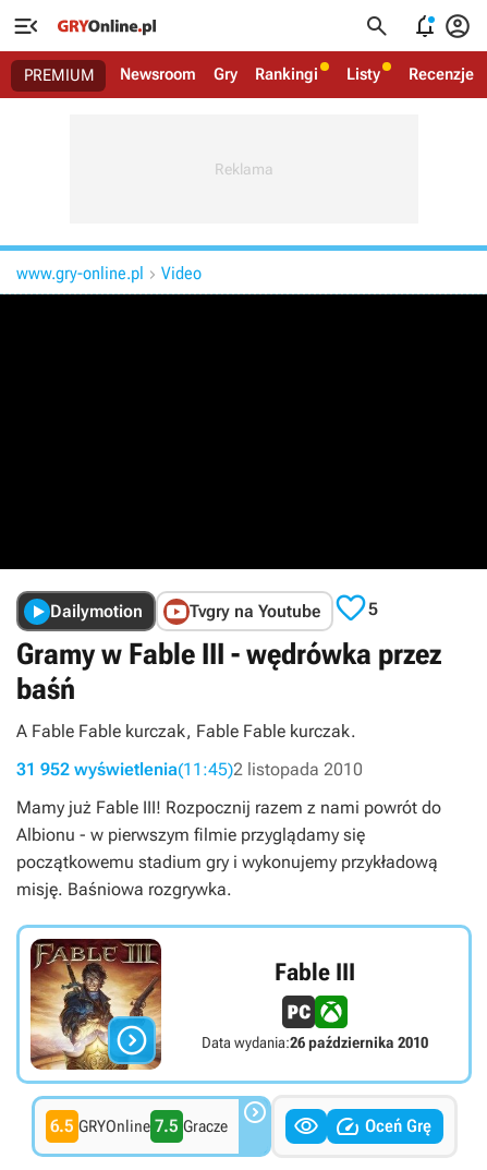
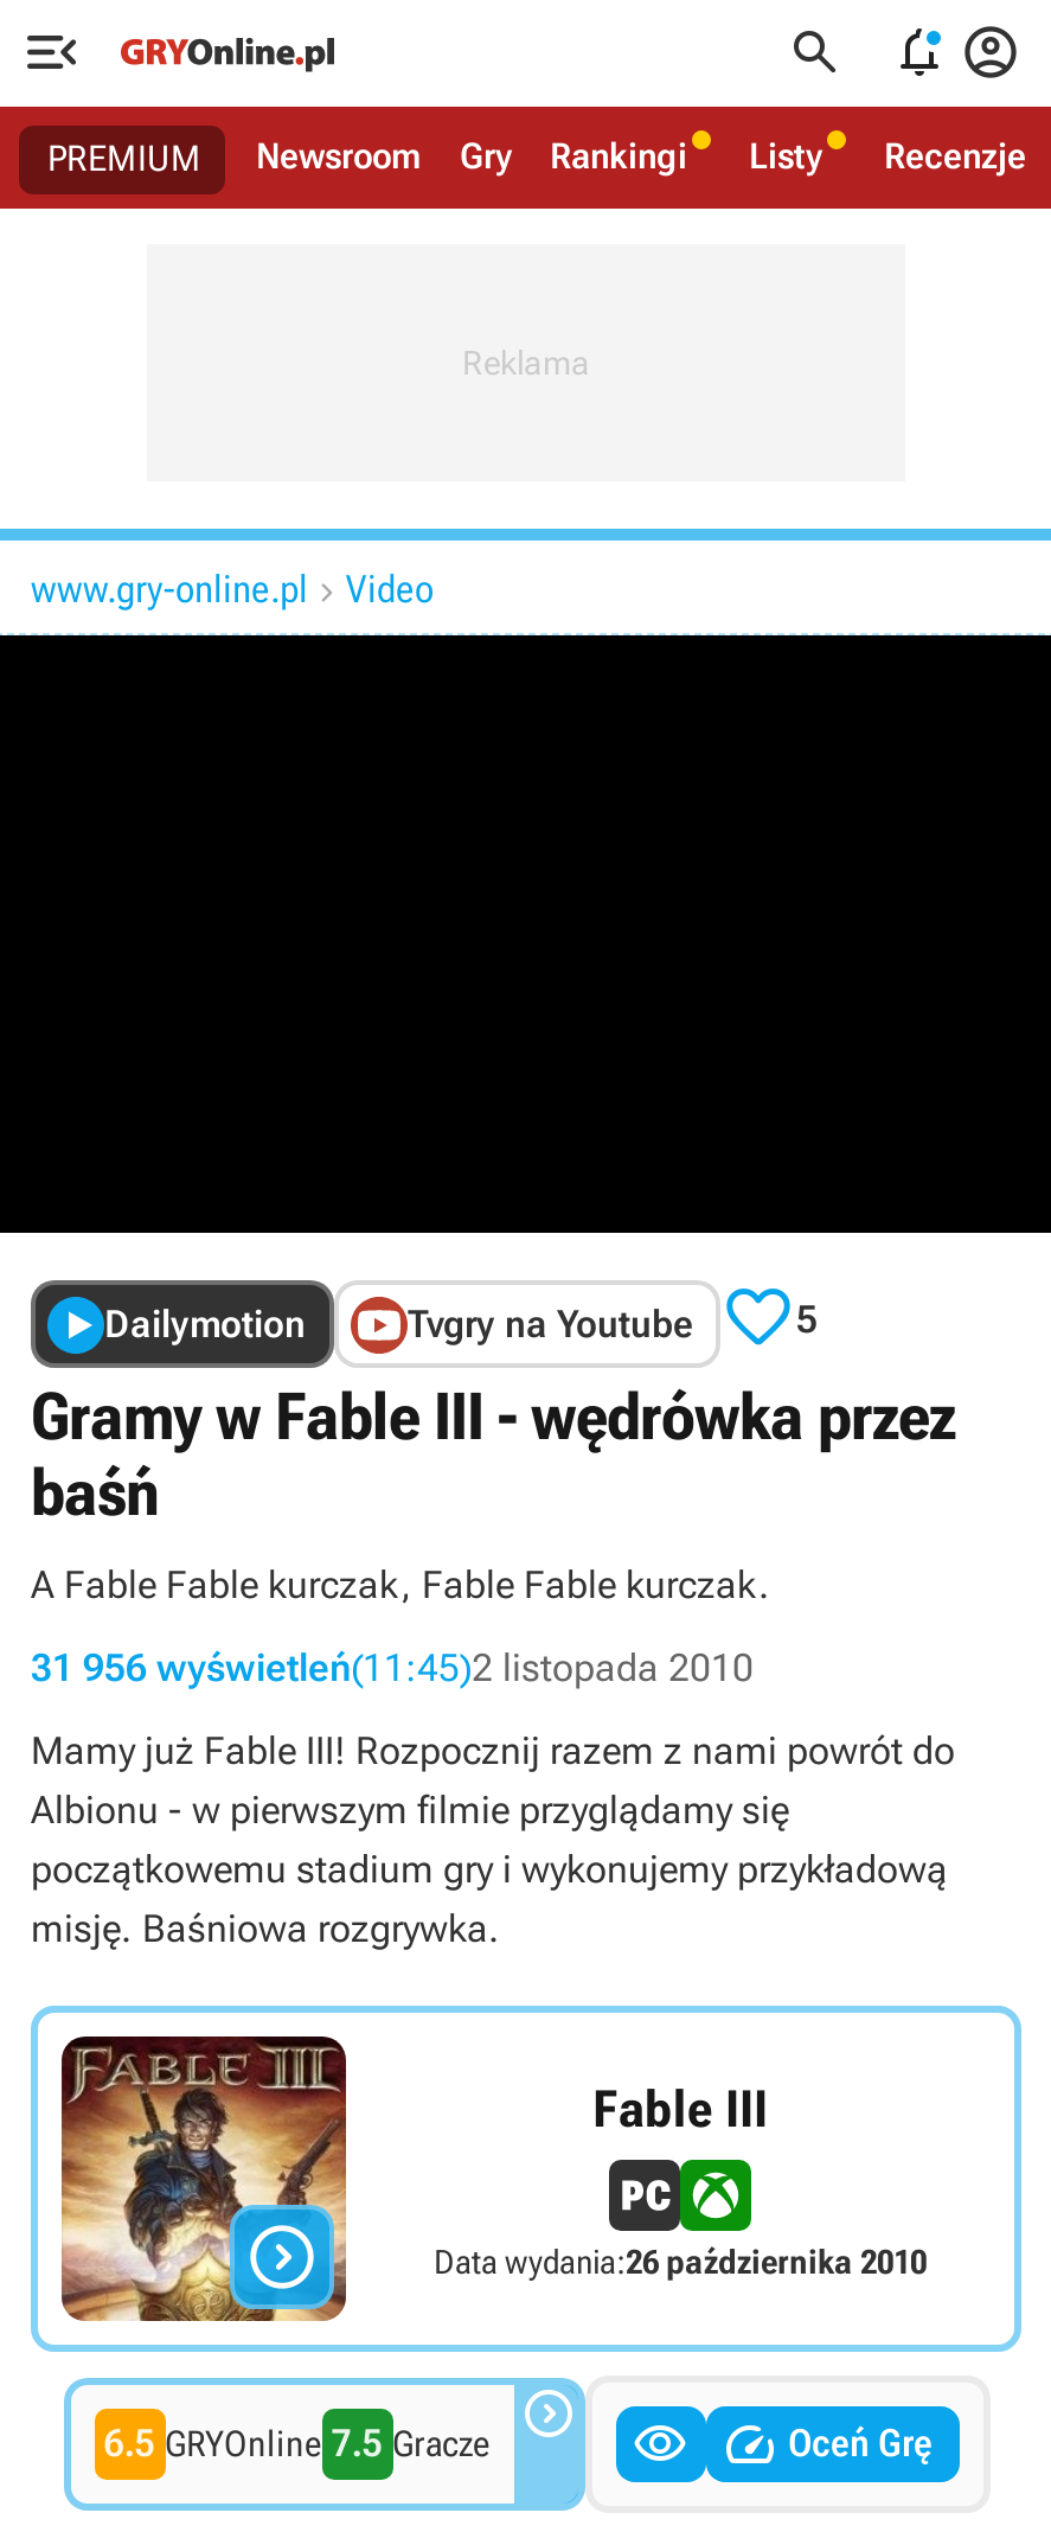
- 31 952 wyświetlenia(11:45)2 listopada 2010
+ 31 956 wyświetleń(11:45)2 listopada 2010
